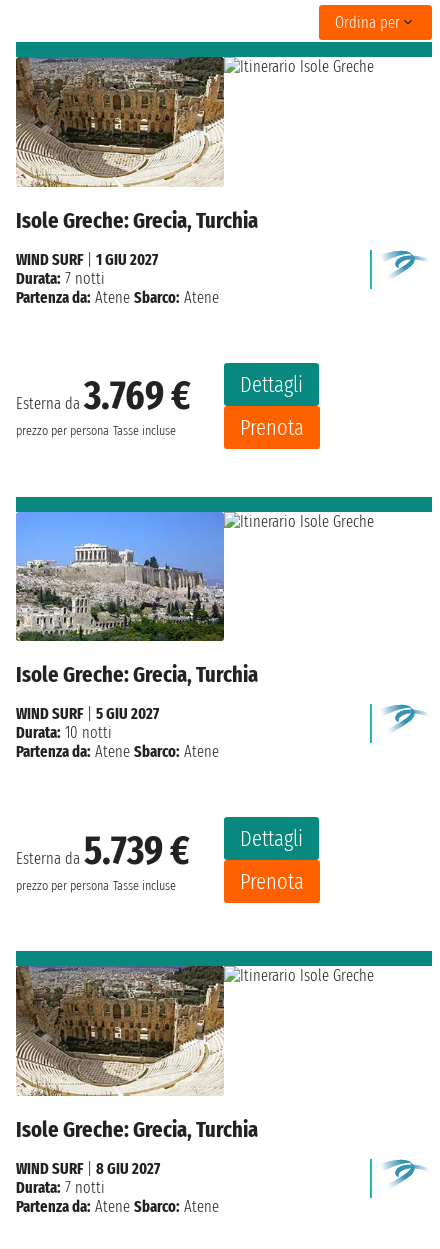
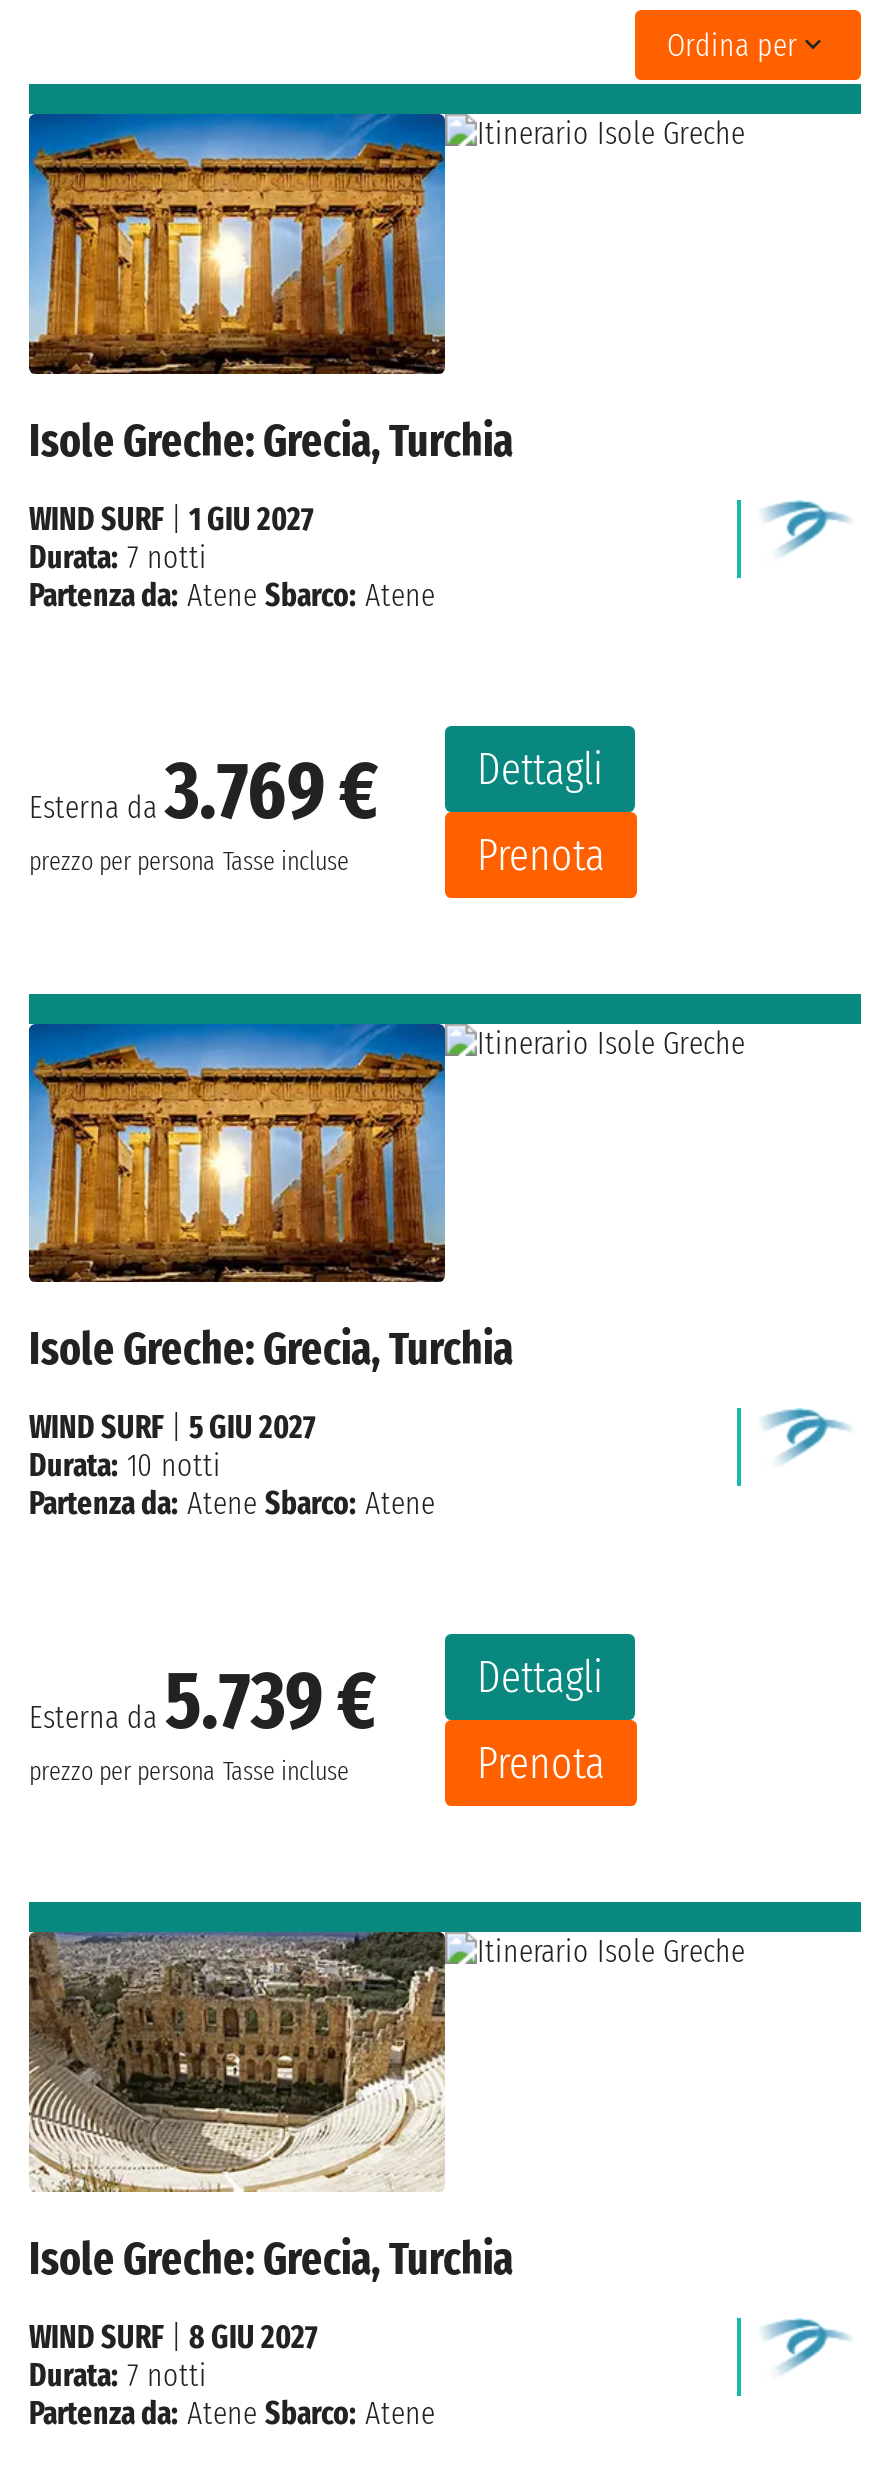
- [image]
+ [image]

- [image]
+ [image]
